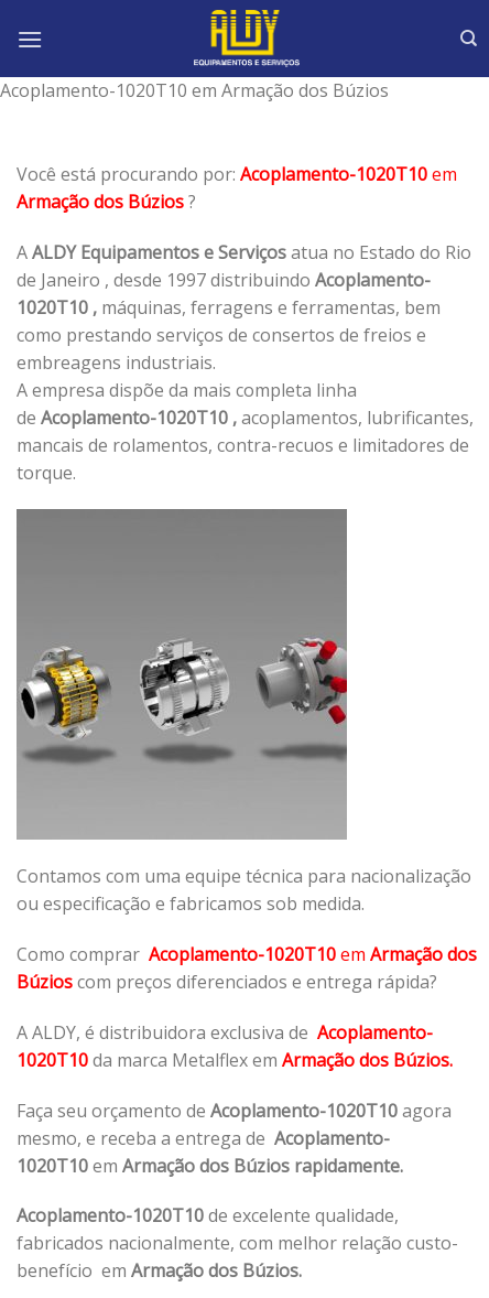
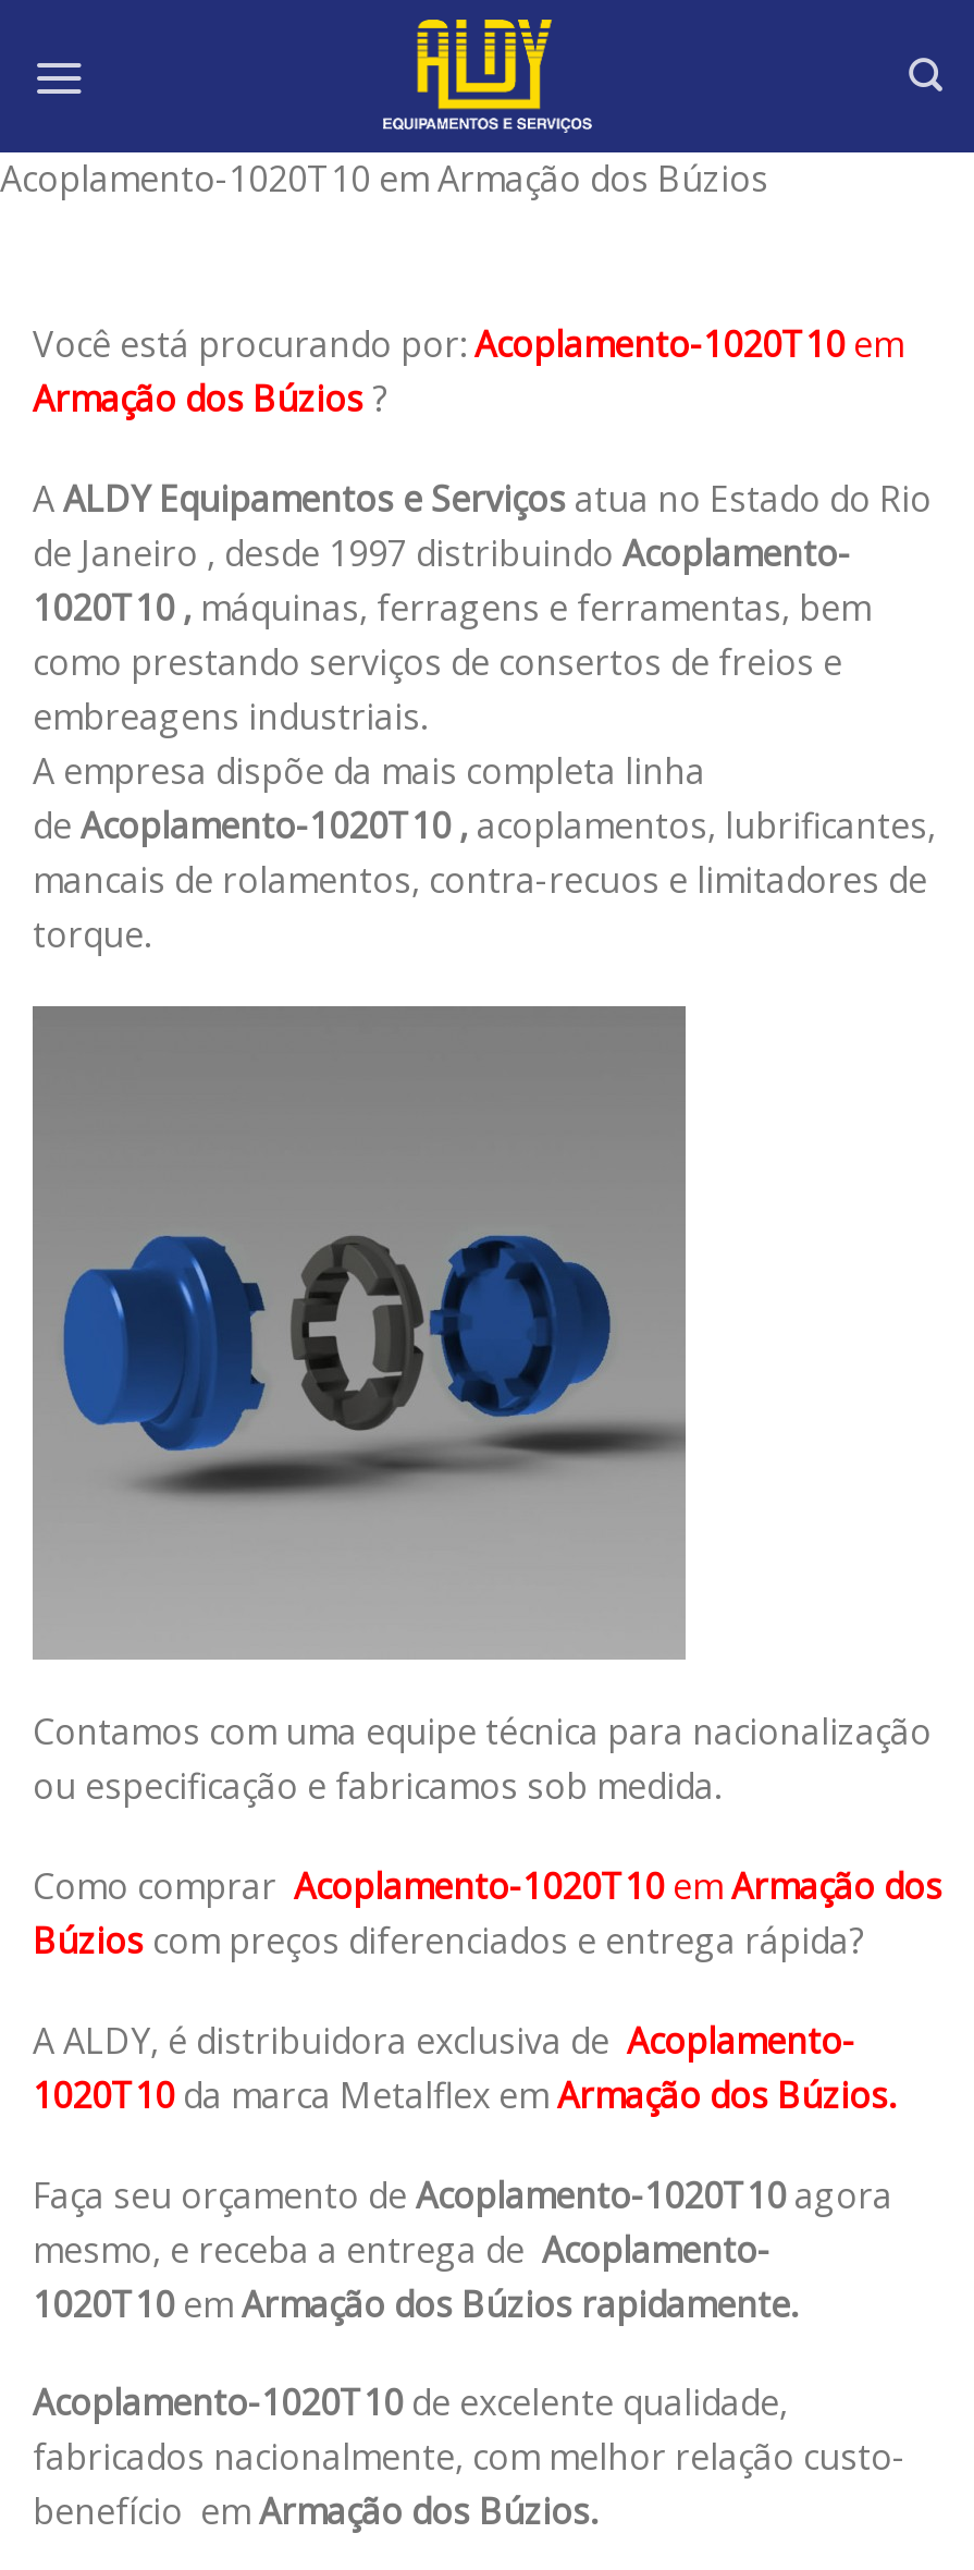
- [image]
+ [image]
